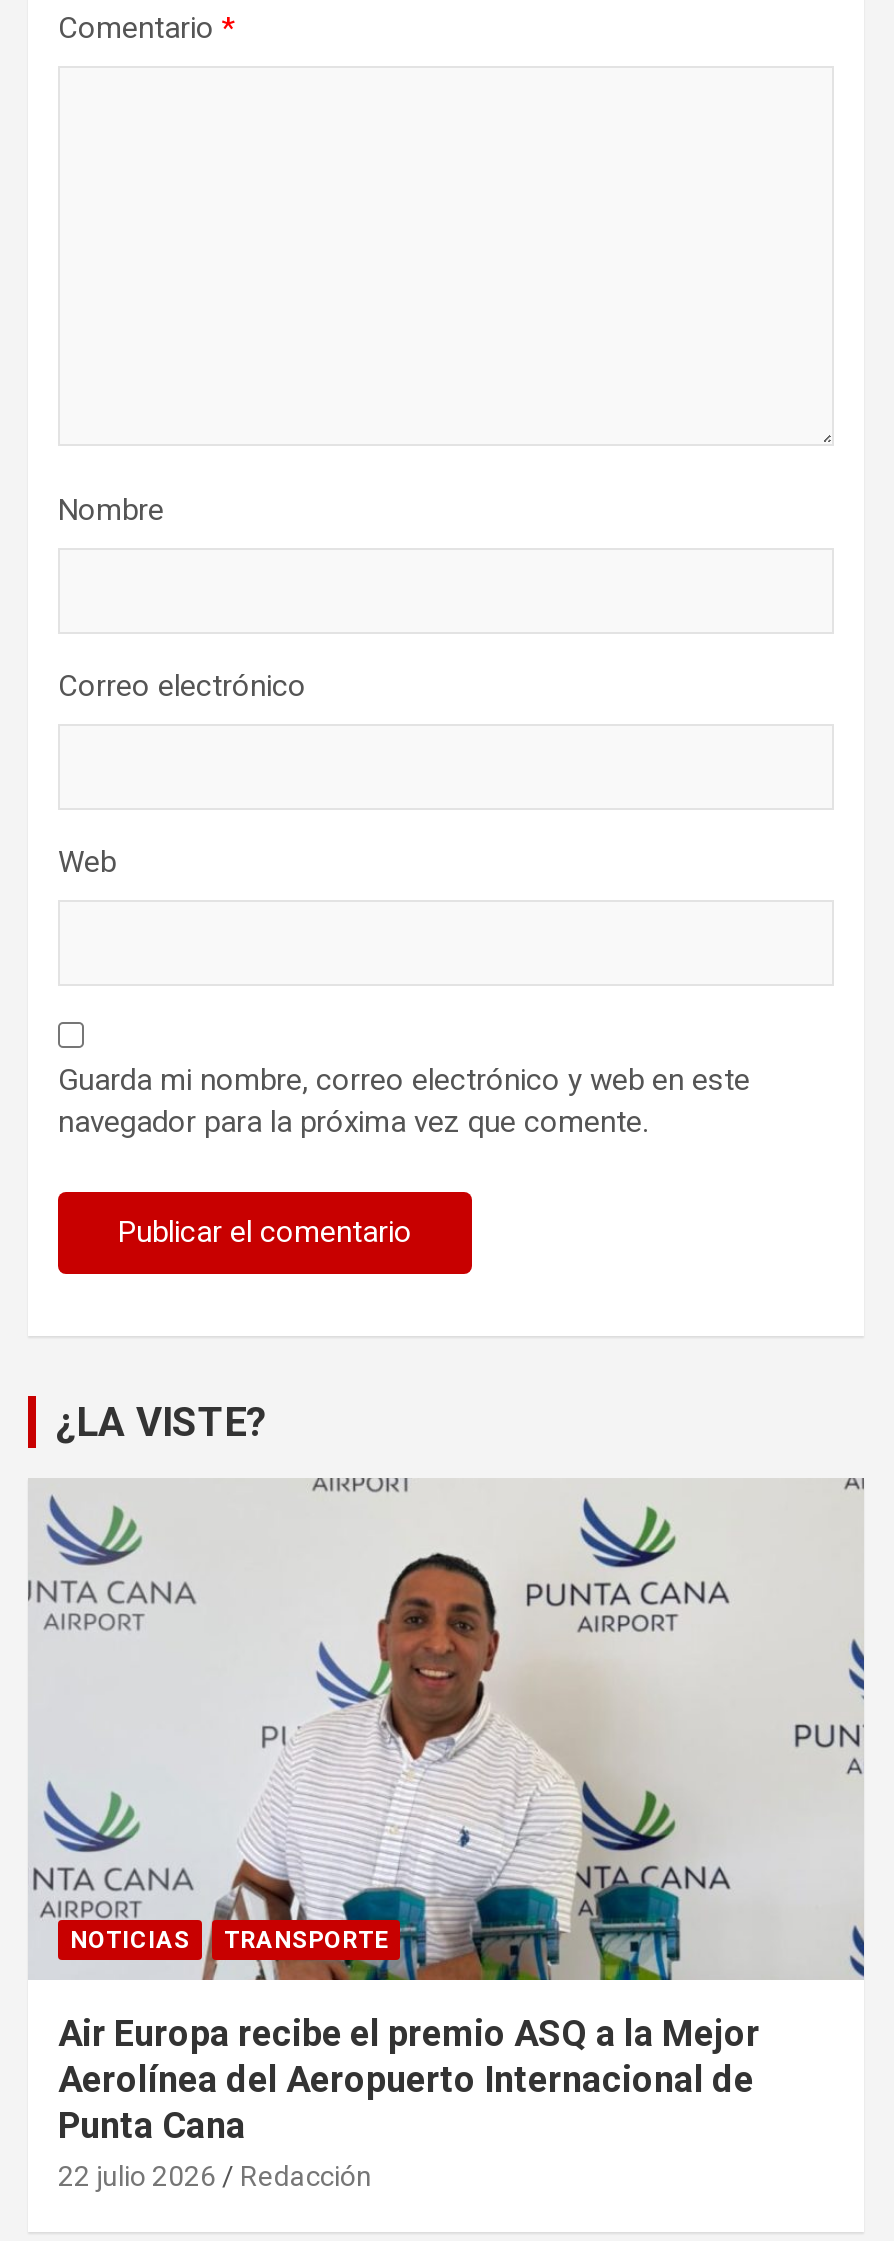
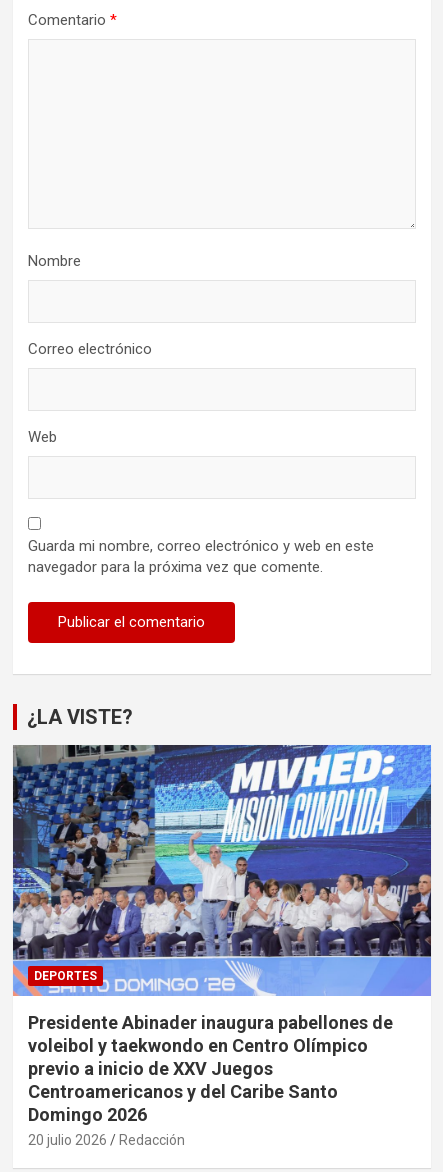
- [image]
- NOTICIAS
- TRANSPORTE
+ [image]
+ DEPORTES

- Air Europa recibe el premio ASQ a la Mejor
- Aerolínea del Aeropuerto Internacional de
- Punta Cana
- 22 julio 2026
+ Presidente Abinader inaugura pabellones de
+ voleibol y taekwondo en Centro Olímpico
+ previo a inicio de XXV Juegos
+ Centroamericanos y del Caribe Santo
+ Domingo 2026
+ 20 julio 2026
